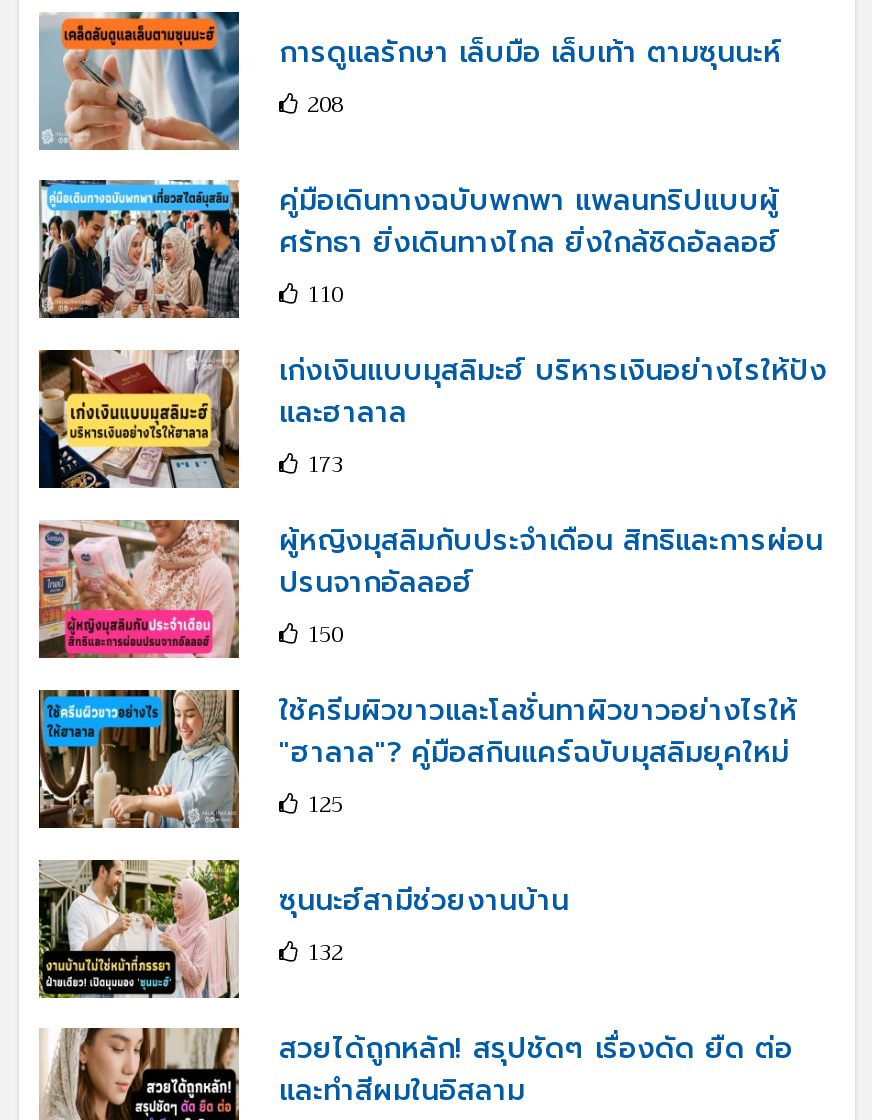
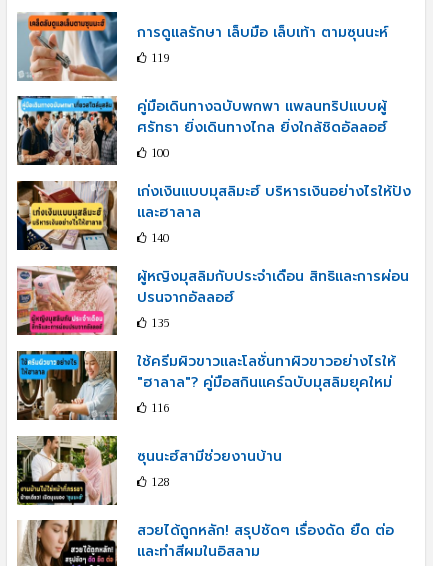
- 208
+ 119

- 110
+ 100

- 173
+ 140

- 150
+ 135

- 125
+ 116

- 132
+ 128
